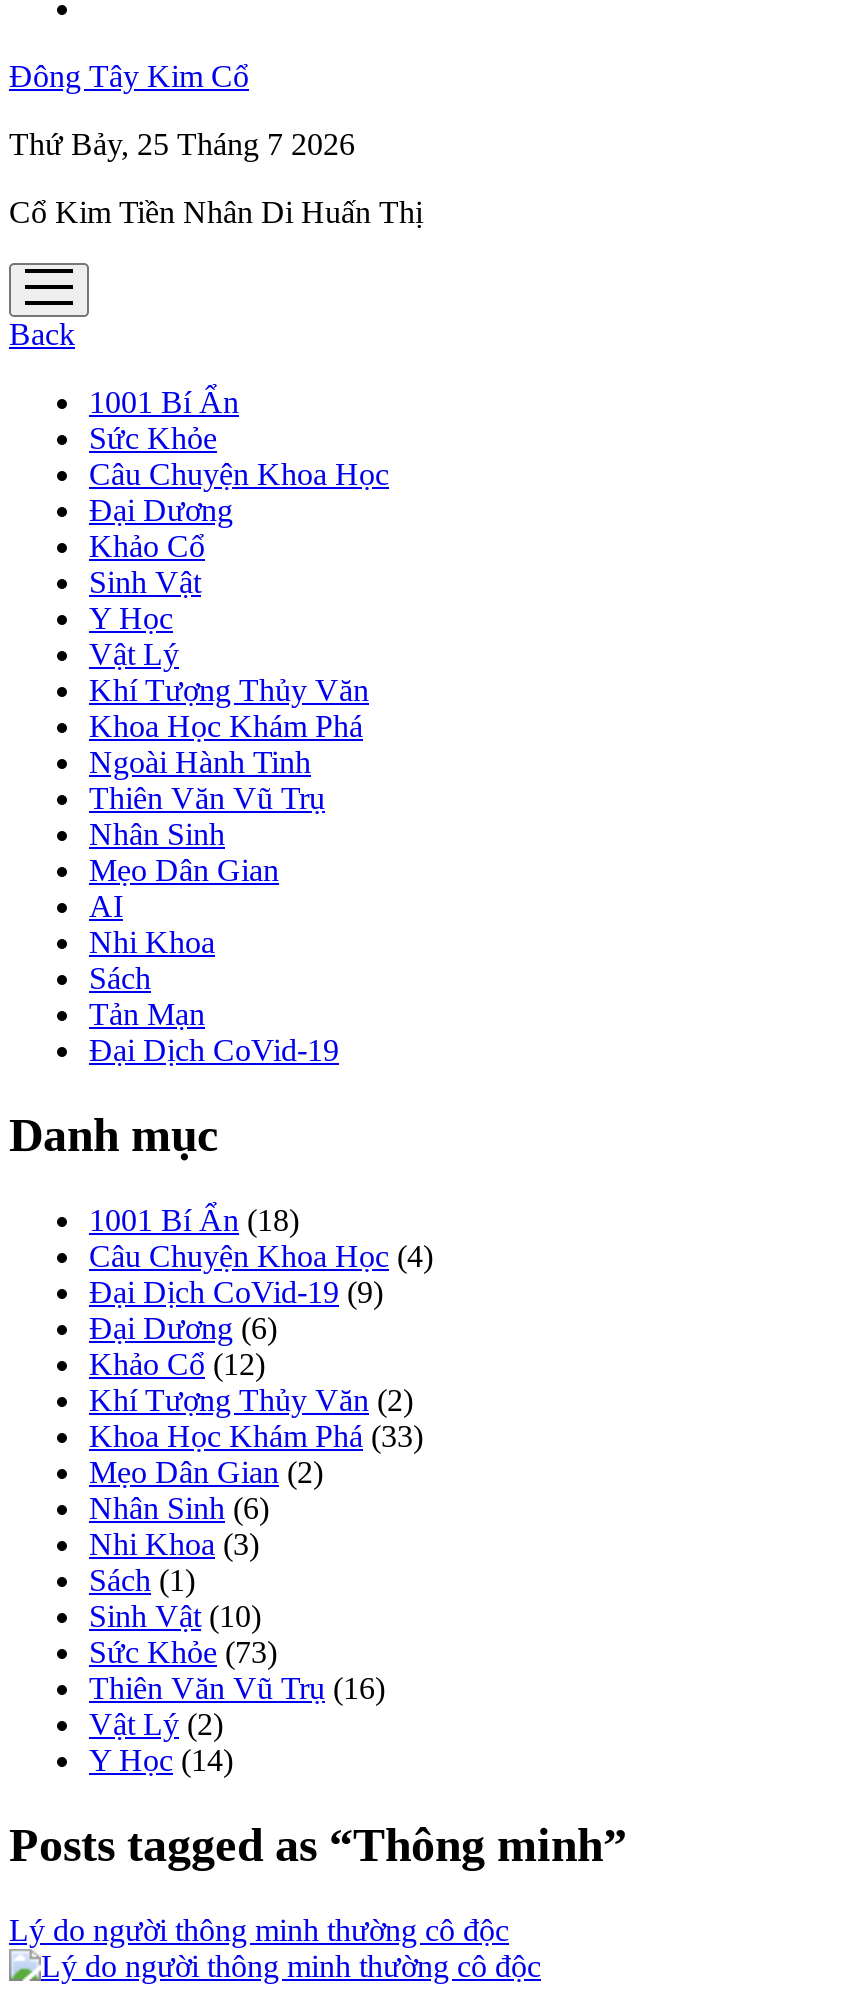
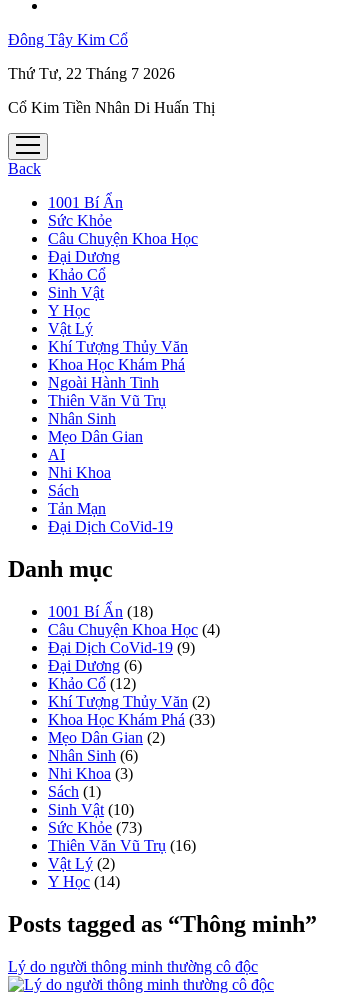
- Thứ Bảy, 25 Tháng 7 2026
+ Thứ Tư, 22 Tháng 7 2026
